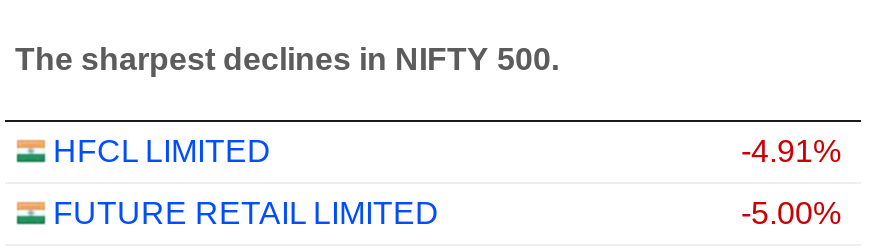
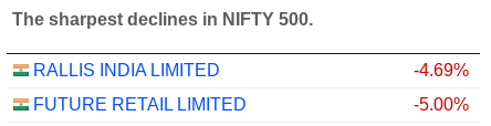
- HFCL LIMITED
- -4.91%
+ RALLIS INDIA LIMITED
+ -4.69%
